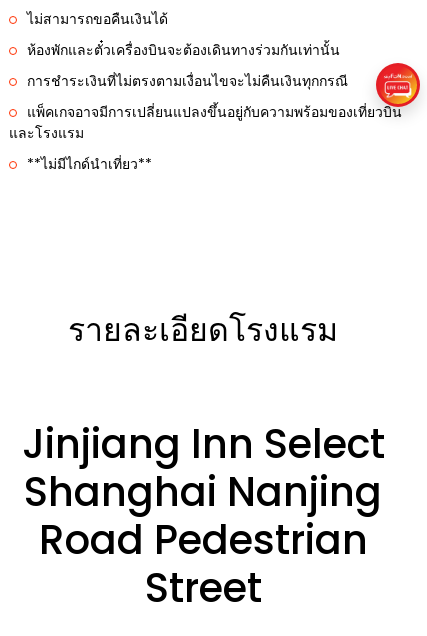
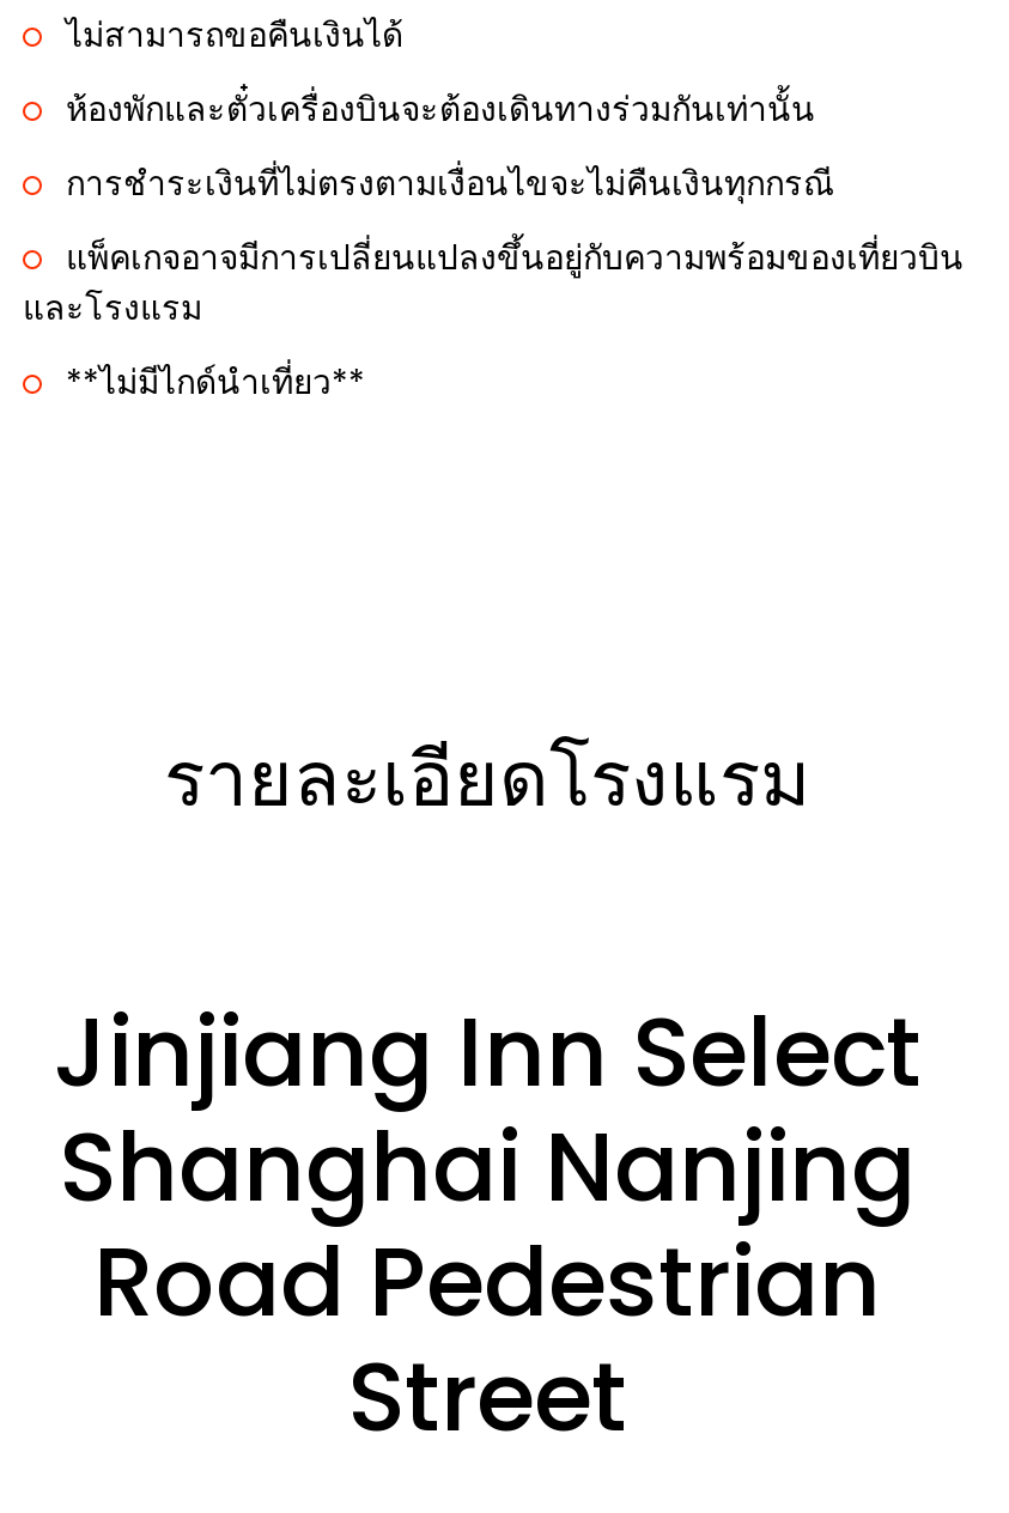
- [image]
